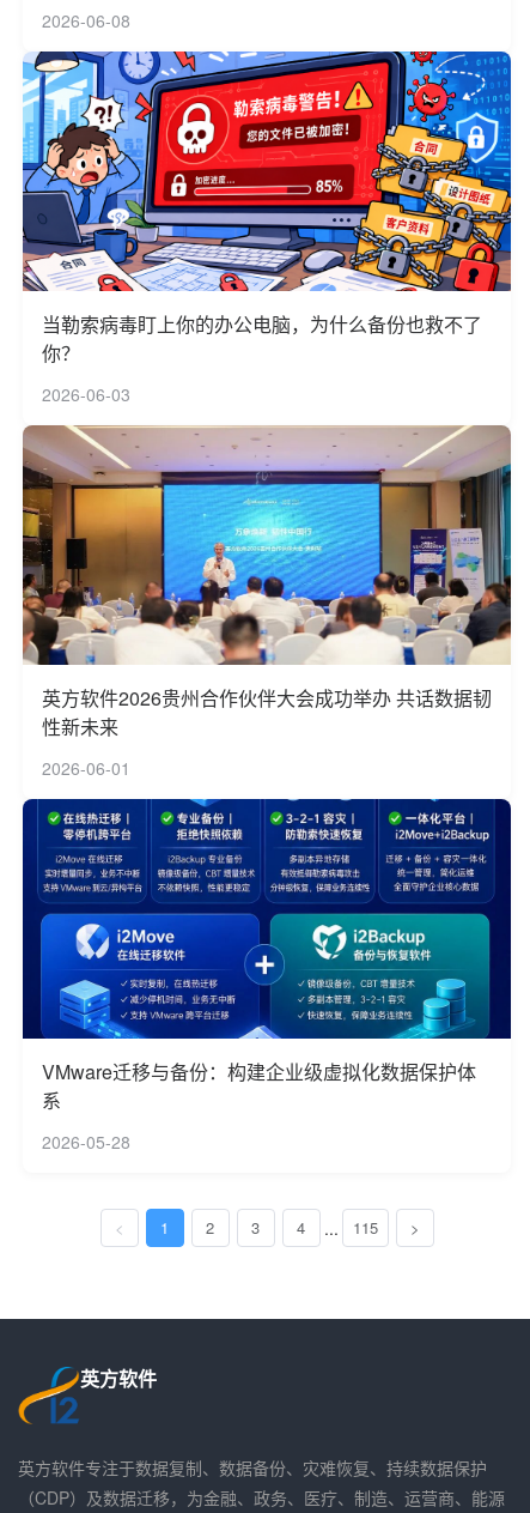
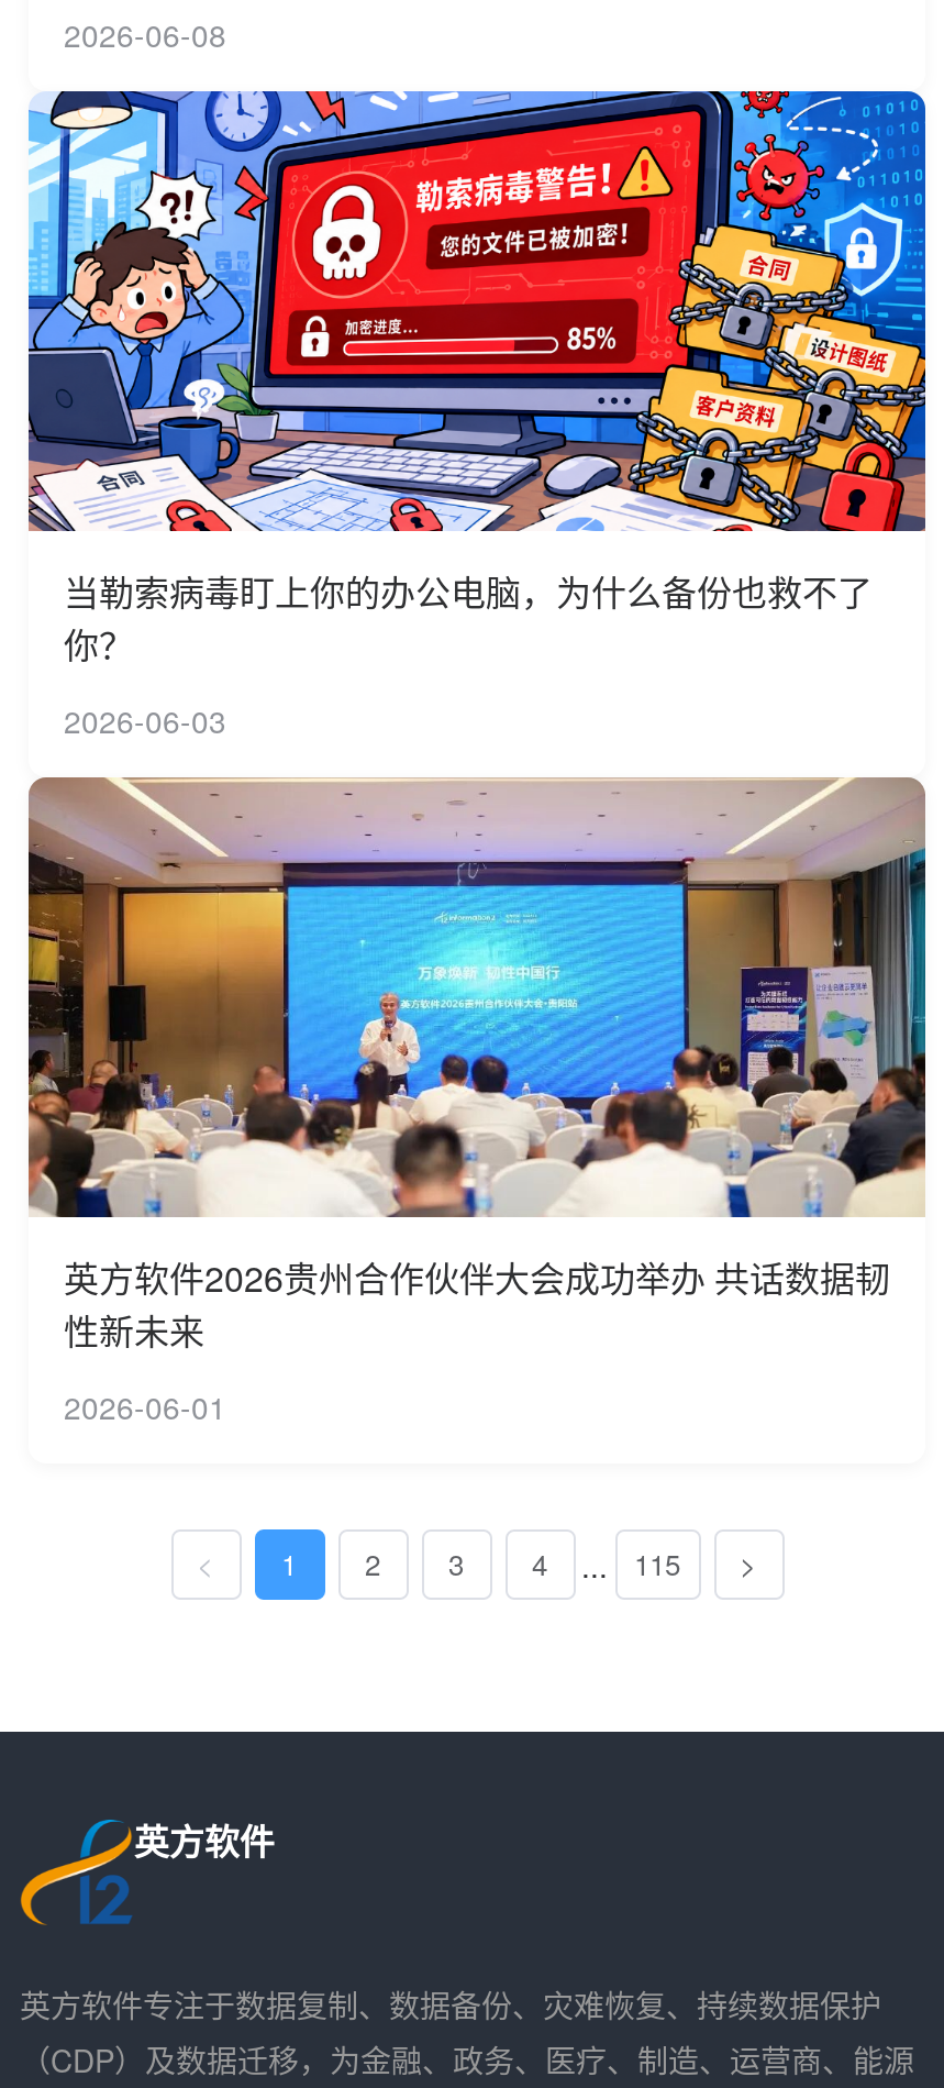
- [image]
- VMware迁移与备份：构建企业级虚拟化数据保护体
- 系
- 2026-05-28
